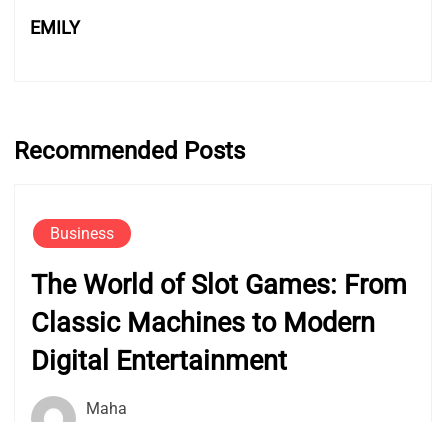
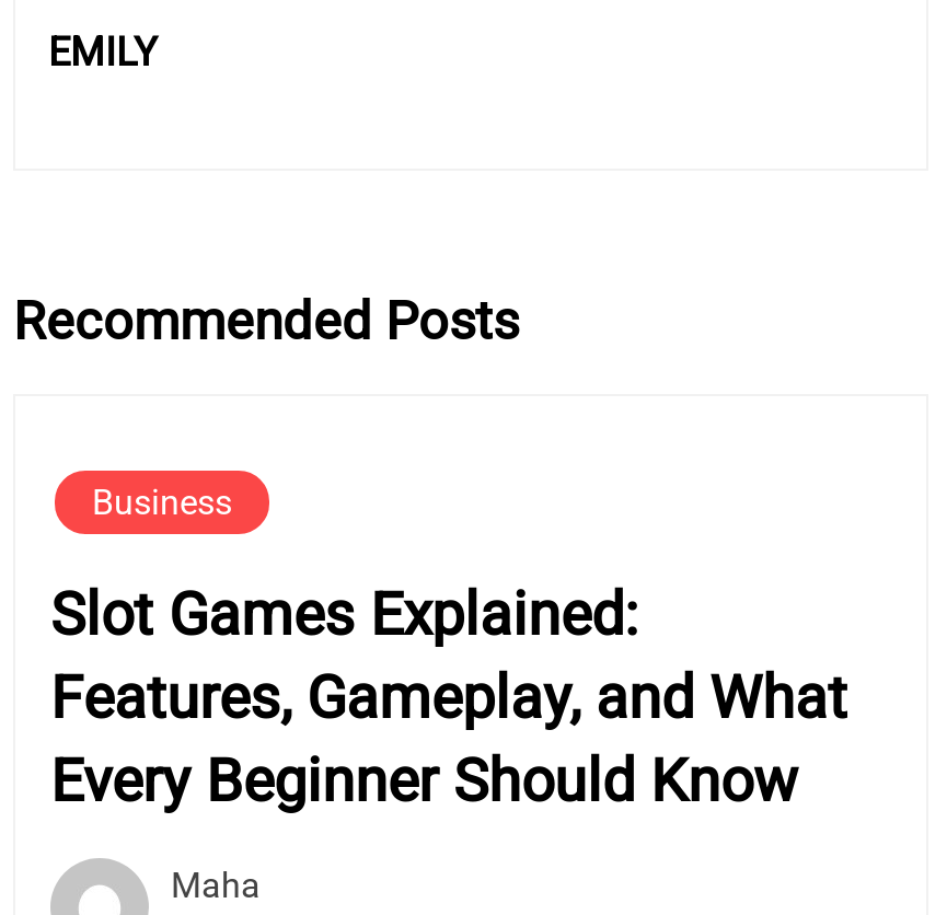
- The World of Slot Games: From
- Classic Machines to Modern
- Digital Entertainment
+ Slot Games Explained:
+ Features, Gameplay, and What
+ Every Beginner Should Know
